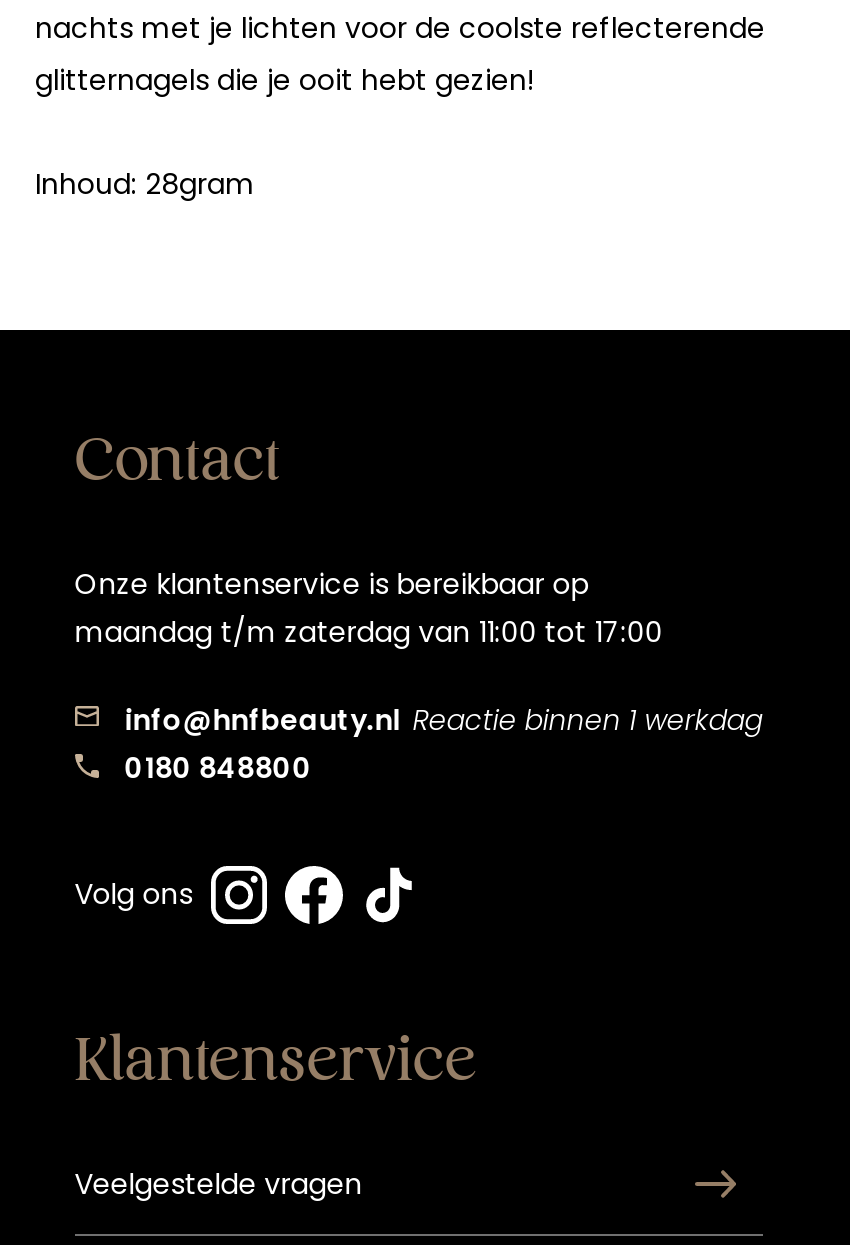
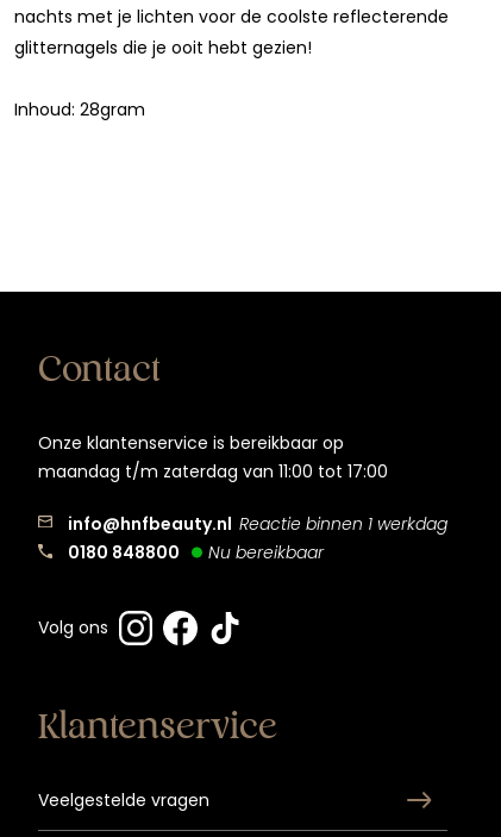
+ Nu bereikbaar
